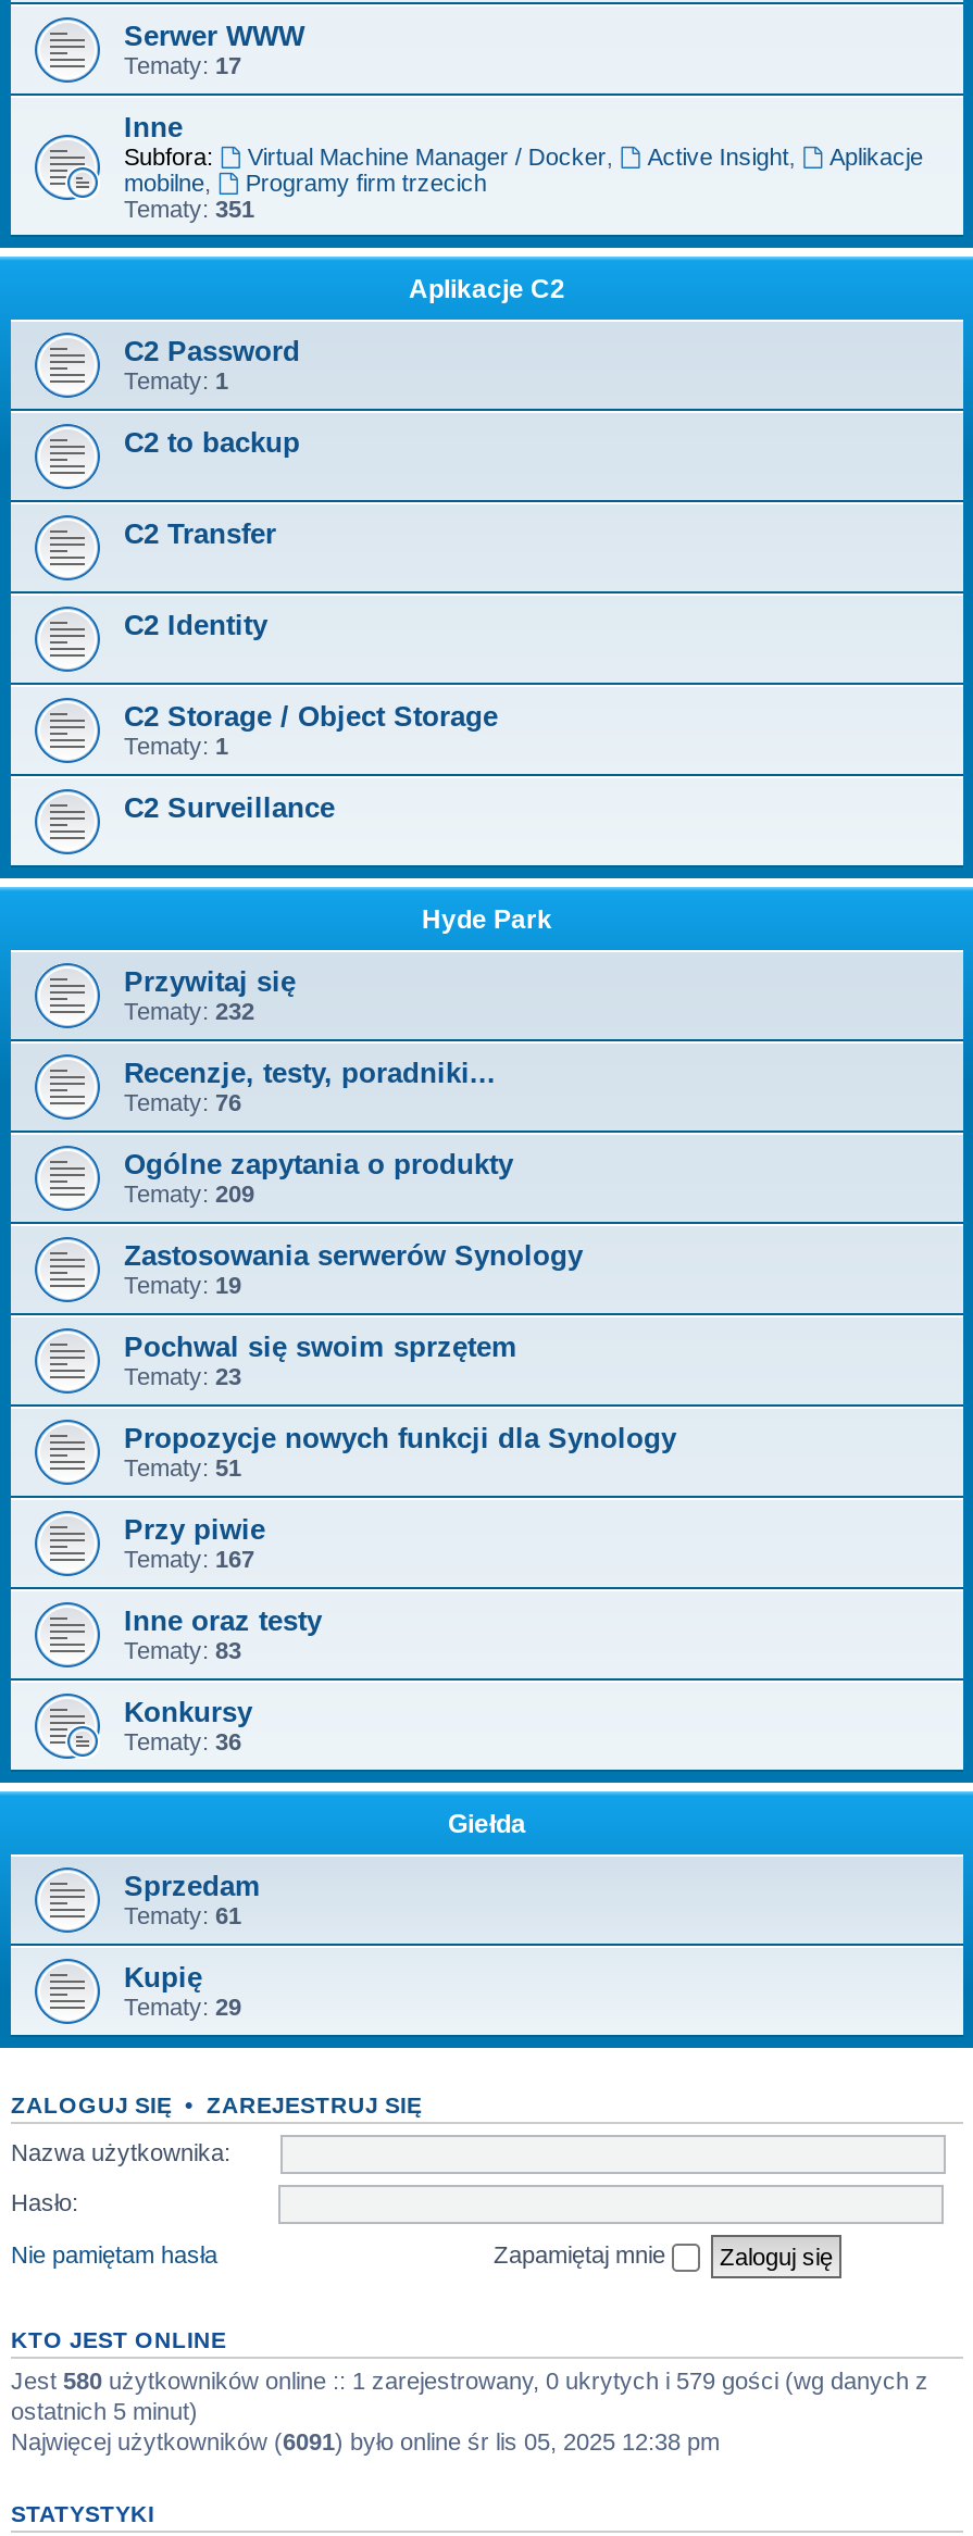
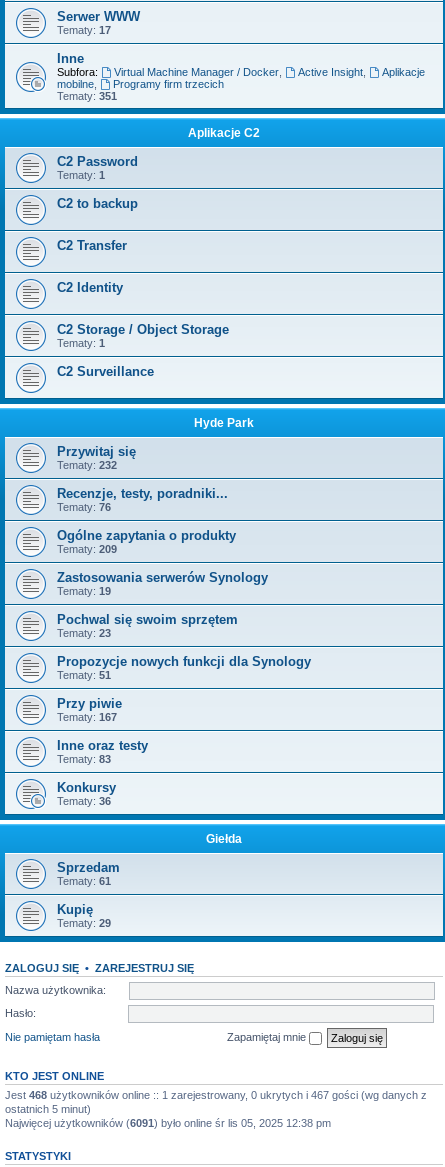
- Jest 580 użytkowników online :: 1 zarejestrowany, 0 ukrytych i 579 gości (wg danych z
+ Jest 468 użytkowników online :: 1 zarejestrowany, 0 ukrytych i 467 gości (wg danych z
